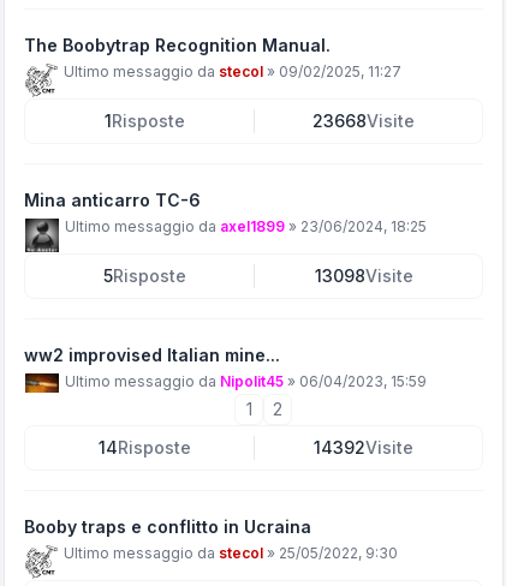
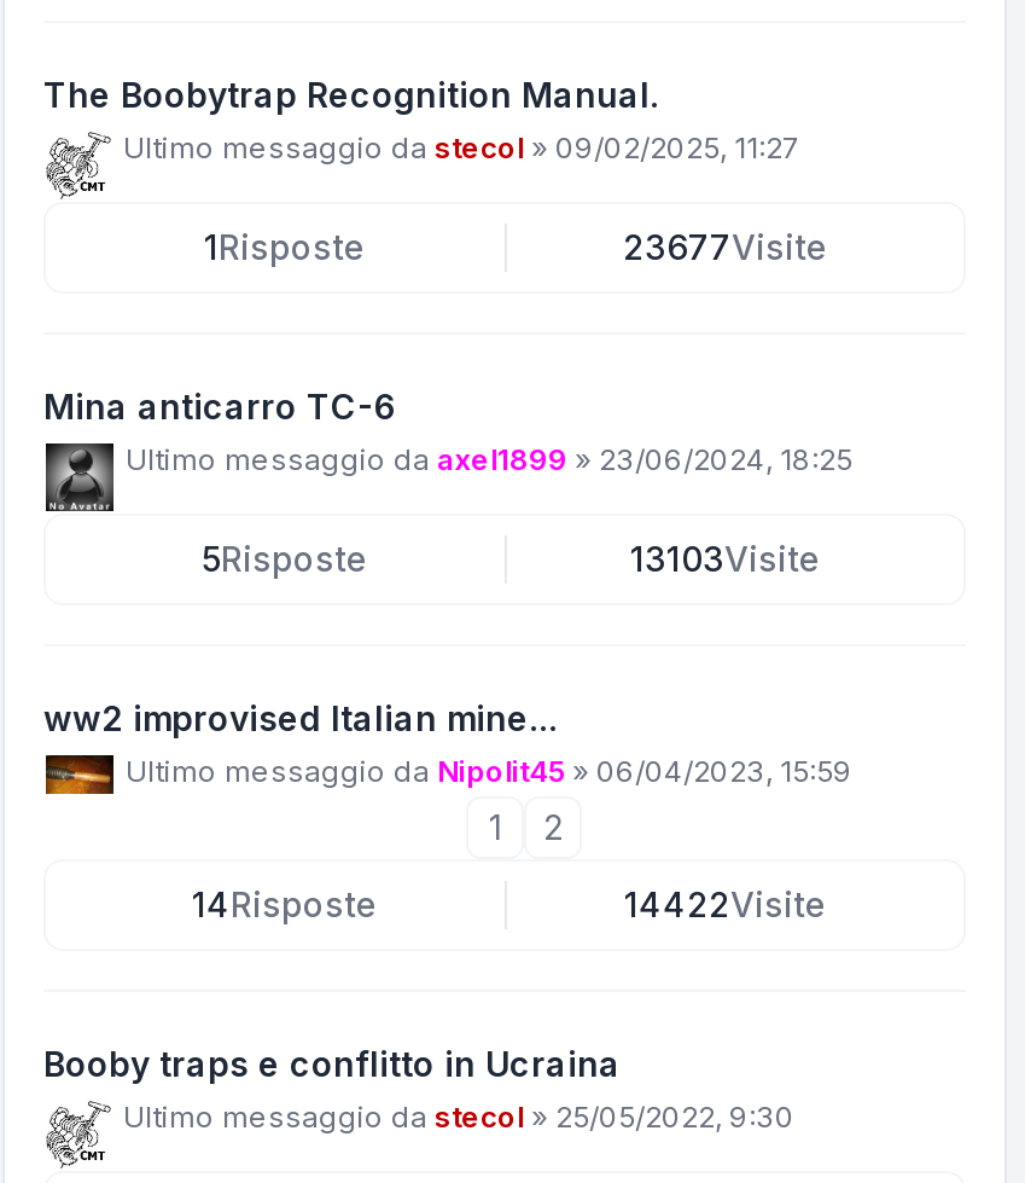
- 23668Visite
+ 23677Visite

- 13098Visite
+ 13103Visite

- 14392Visite
+ 14422Visite
